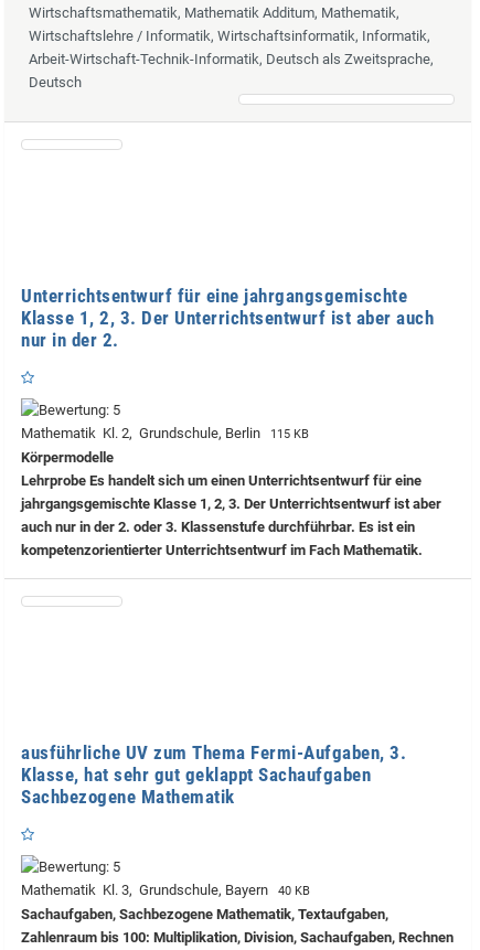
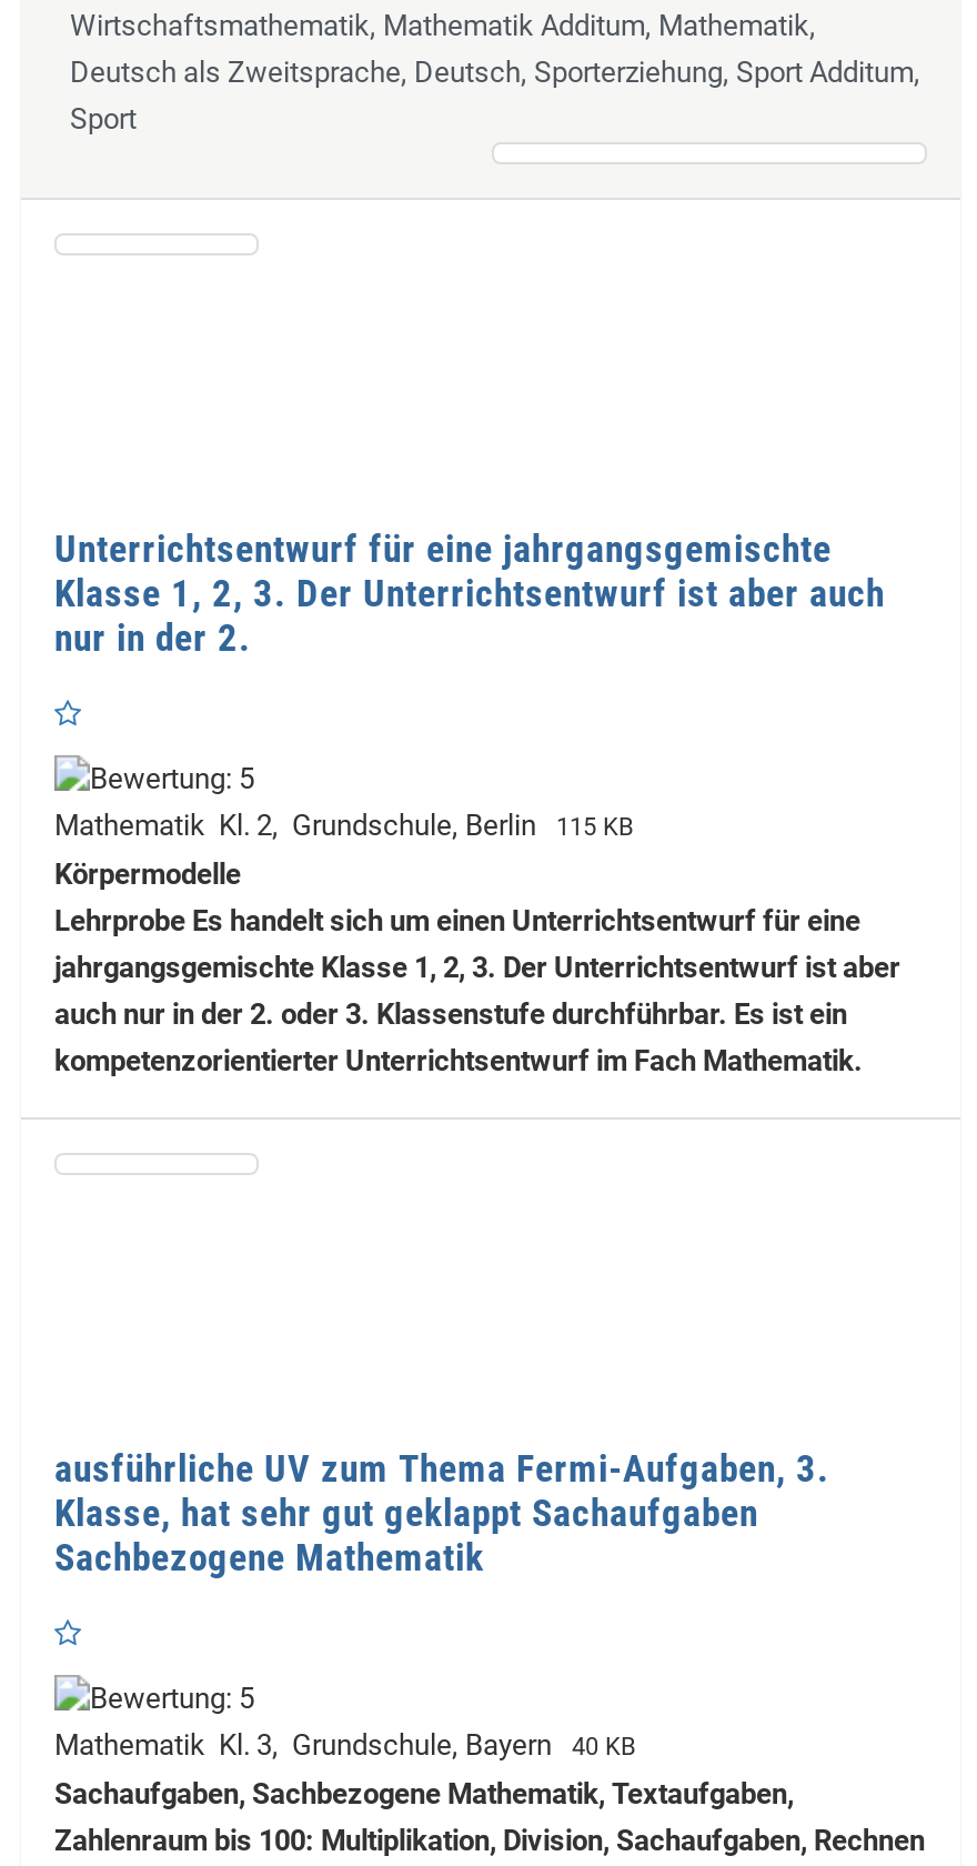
- Wirtschaftslehre / Informatik, Wirtschaftsinformatik, Informatik,
- Arbeit-Wirtschaft-Technik-Informatik, Deutsch als Zweitsprache,
- Deutsch
+ Deutsch als Zweitsprache, Deutsch, Sporterziehung, Sport Additum,
+ Sport
